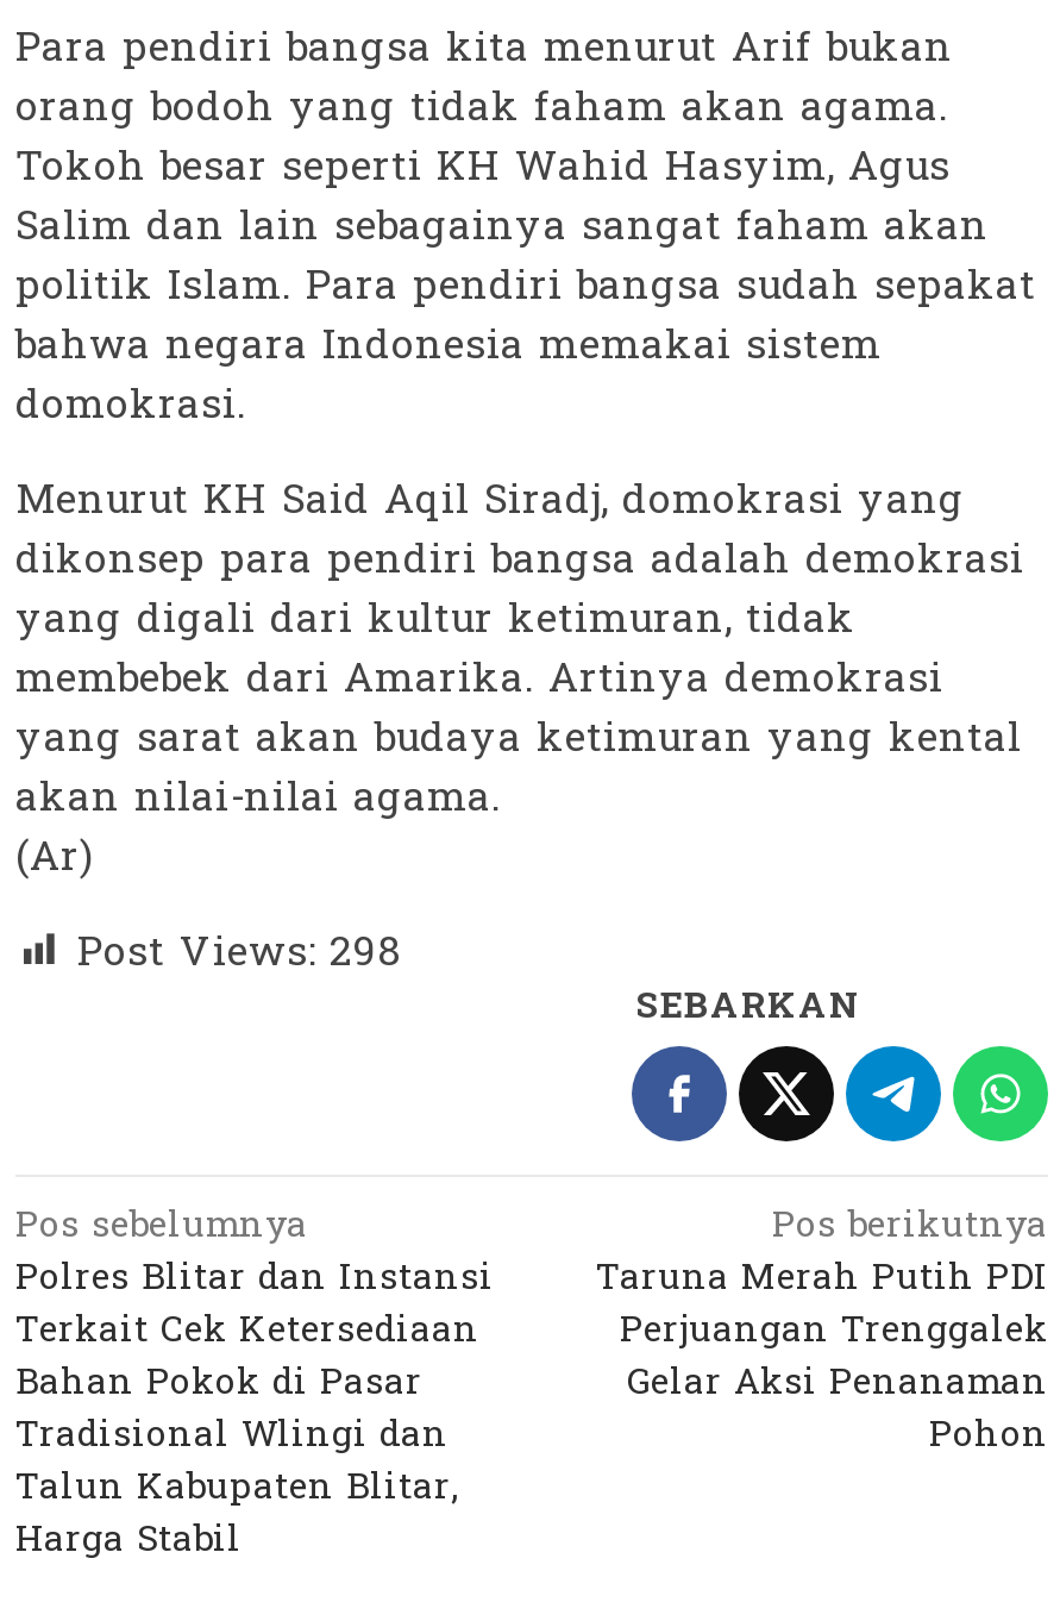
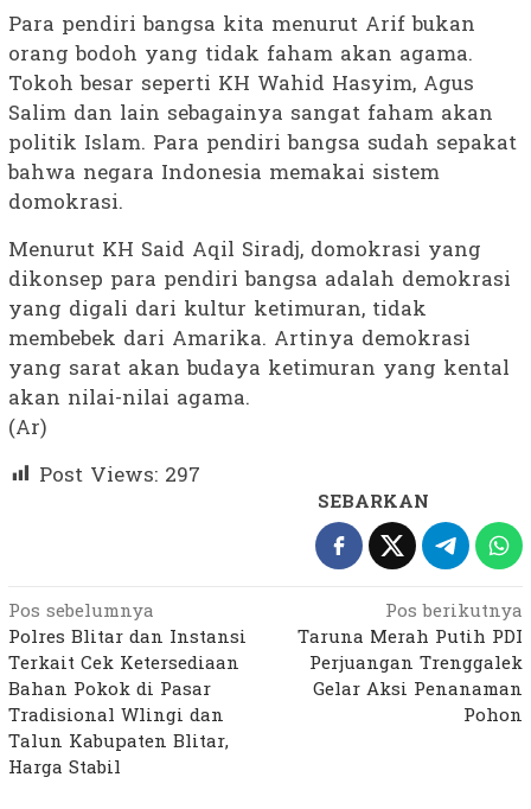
- Post Views: 298
+ Post Views: 297
